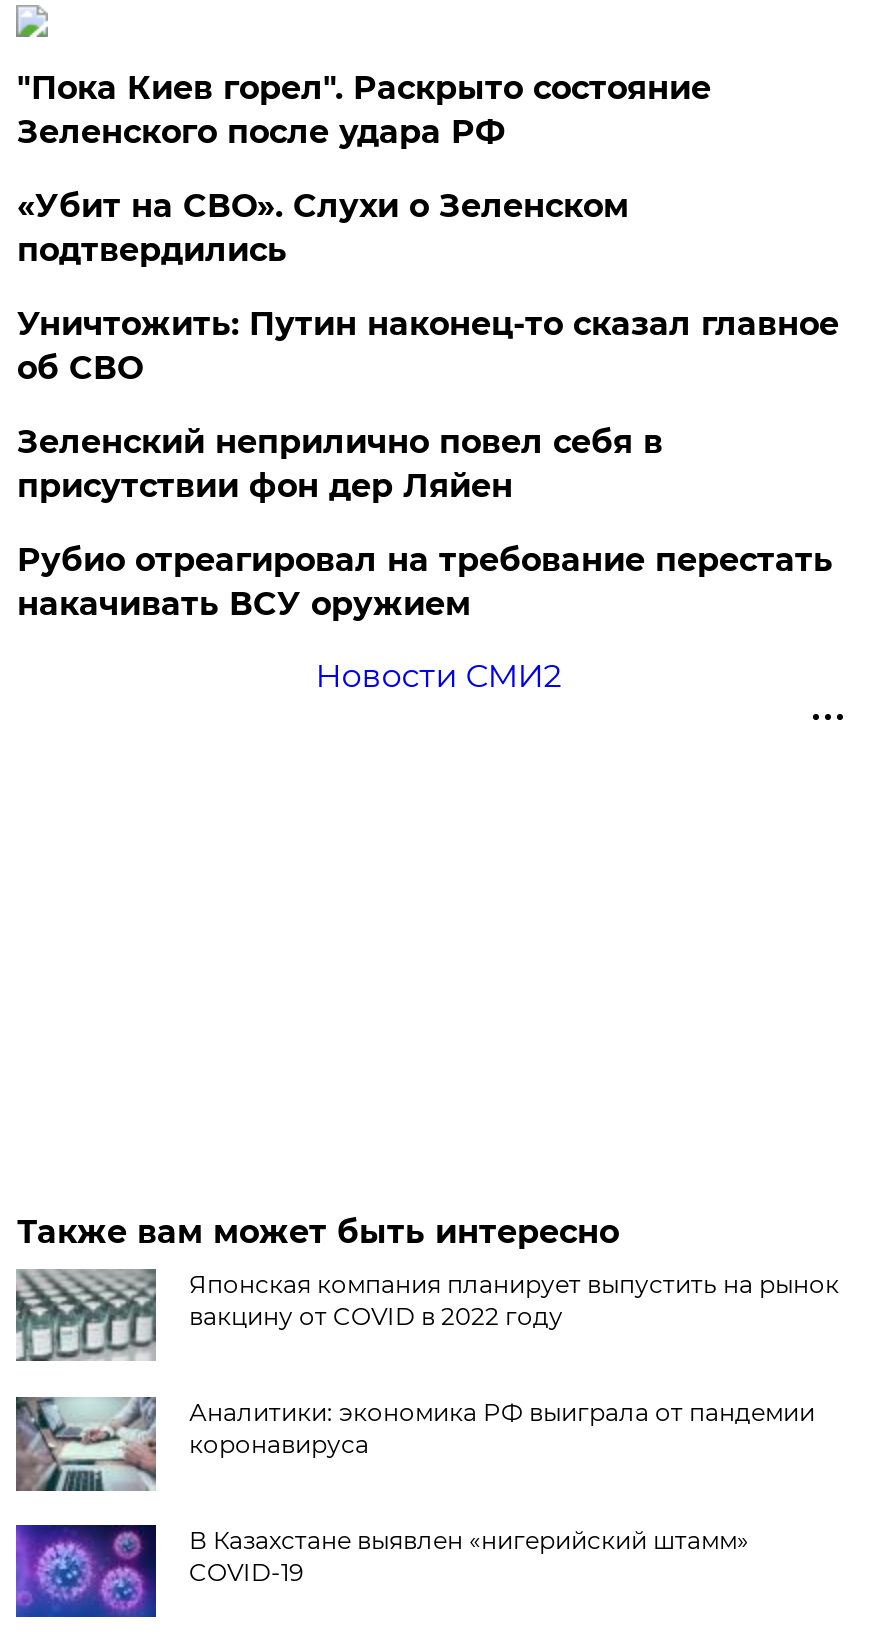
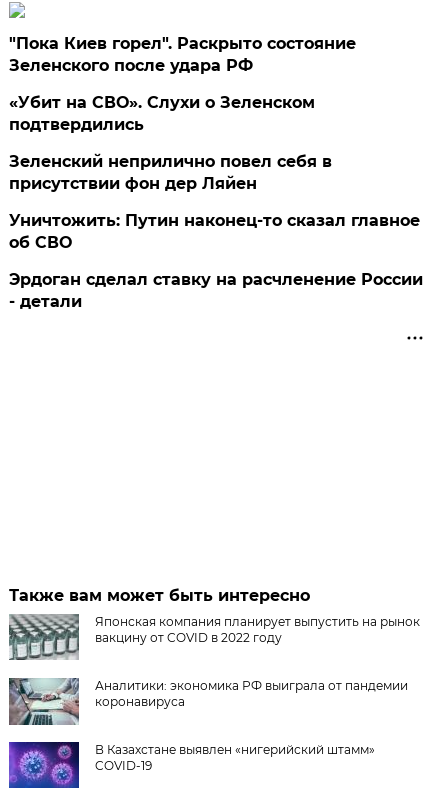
moved down: Уничтожить: Путин наконец-то сказал главное | об СВО

moved up: Зеленский неприлично повел cебя в | присутствии фон дер Ляйен

- Рубио отреагировал на требование перестать
- накачивать ВСУ оружием

- Новости СМИ2
+ Эрдоган сделал ставку на расчленение России
+ - детали
